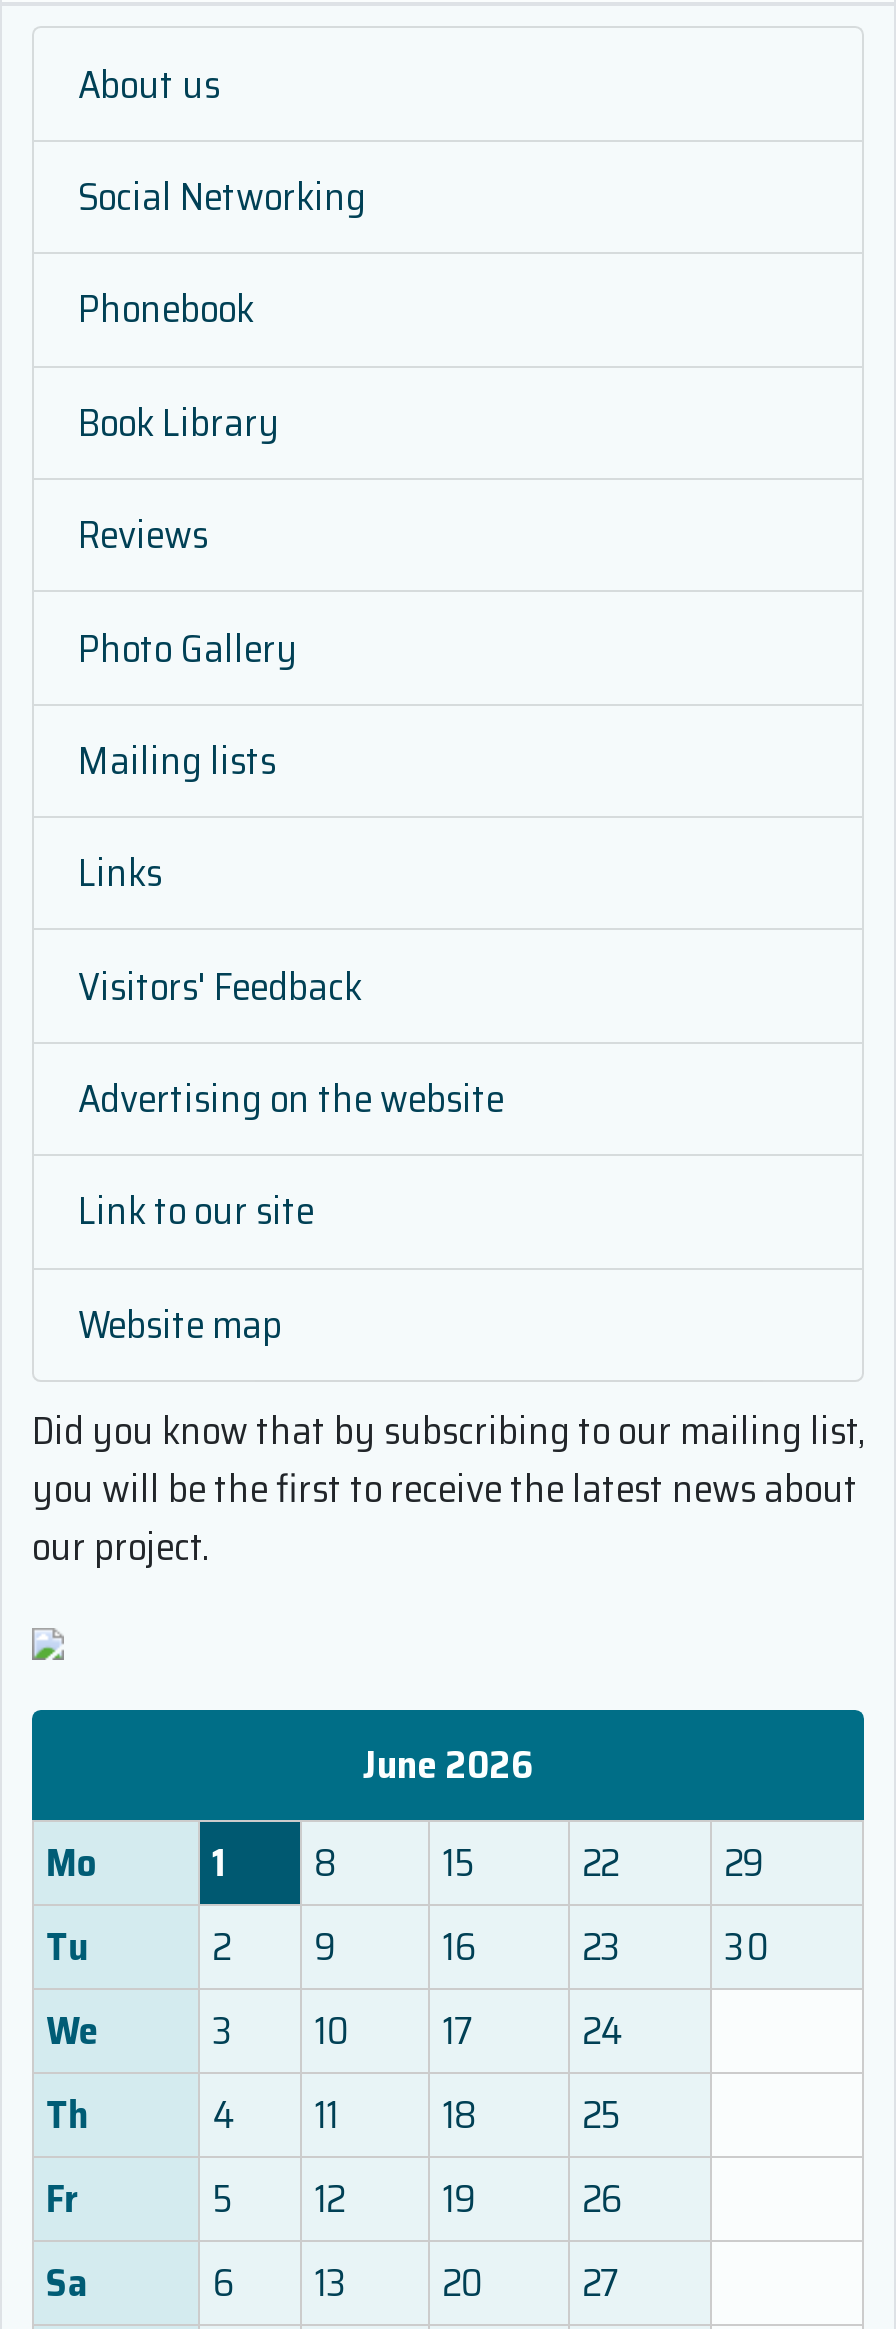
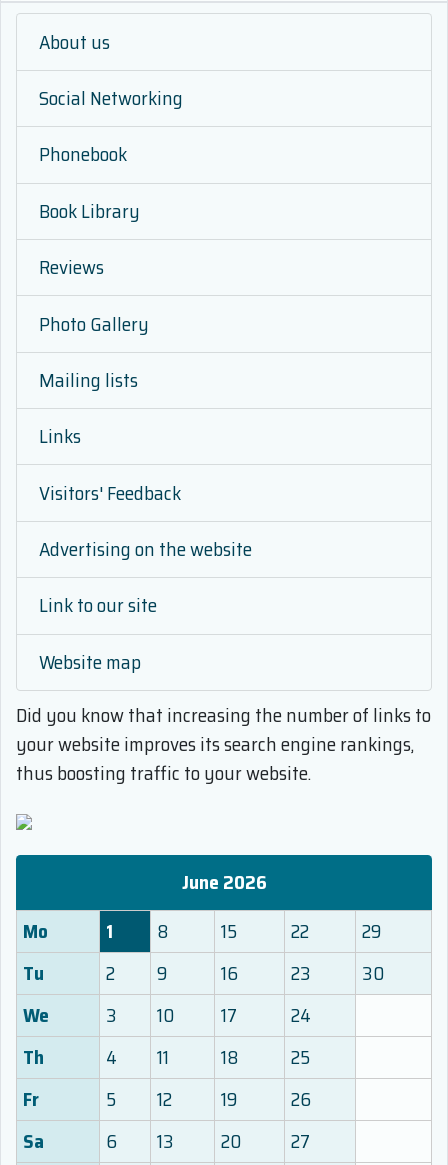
- Did you know that by subscribing to our mailing list,
- you will be the first to receive the latest news about
- our project.
+ Did you know that increasing the number of links to
+ your website improves its search engine rankings,
+ thus boosting traffic to your website.
